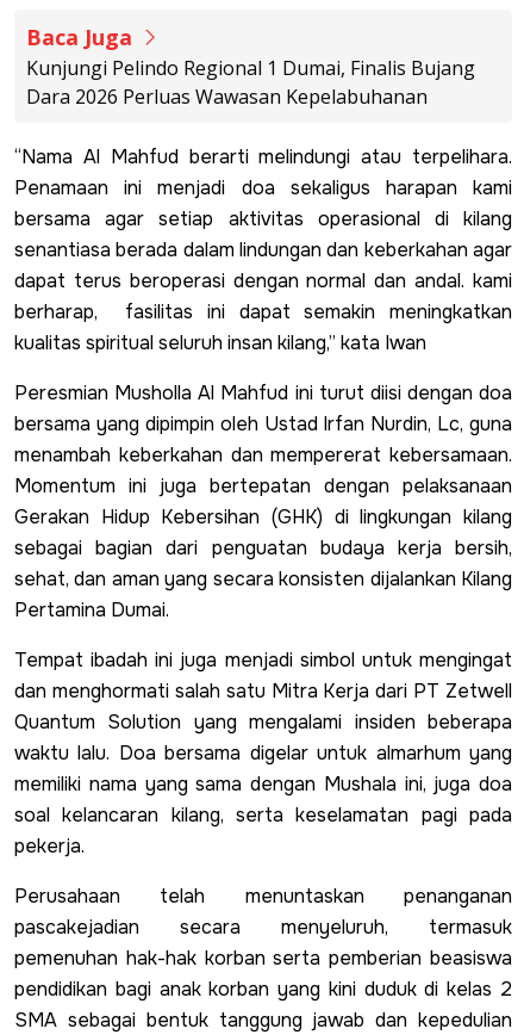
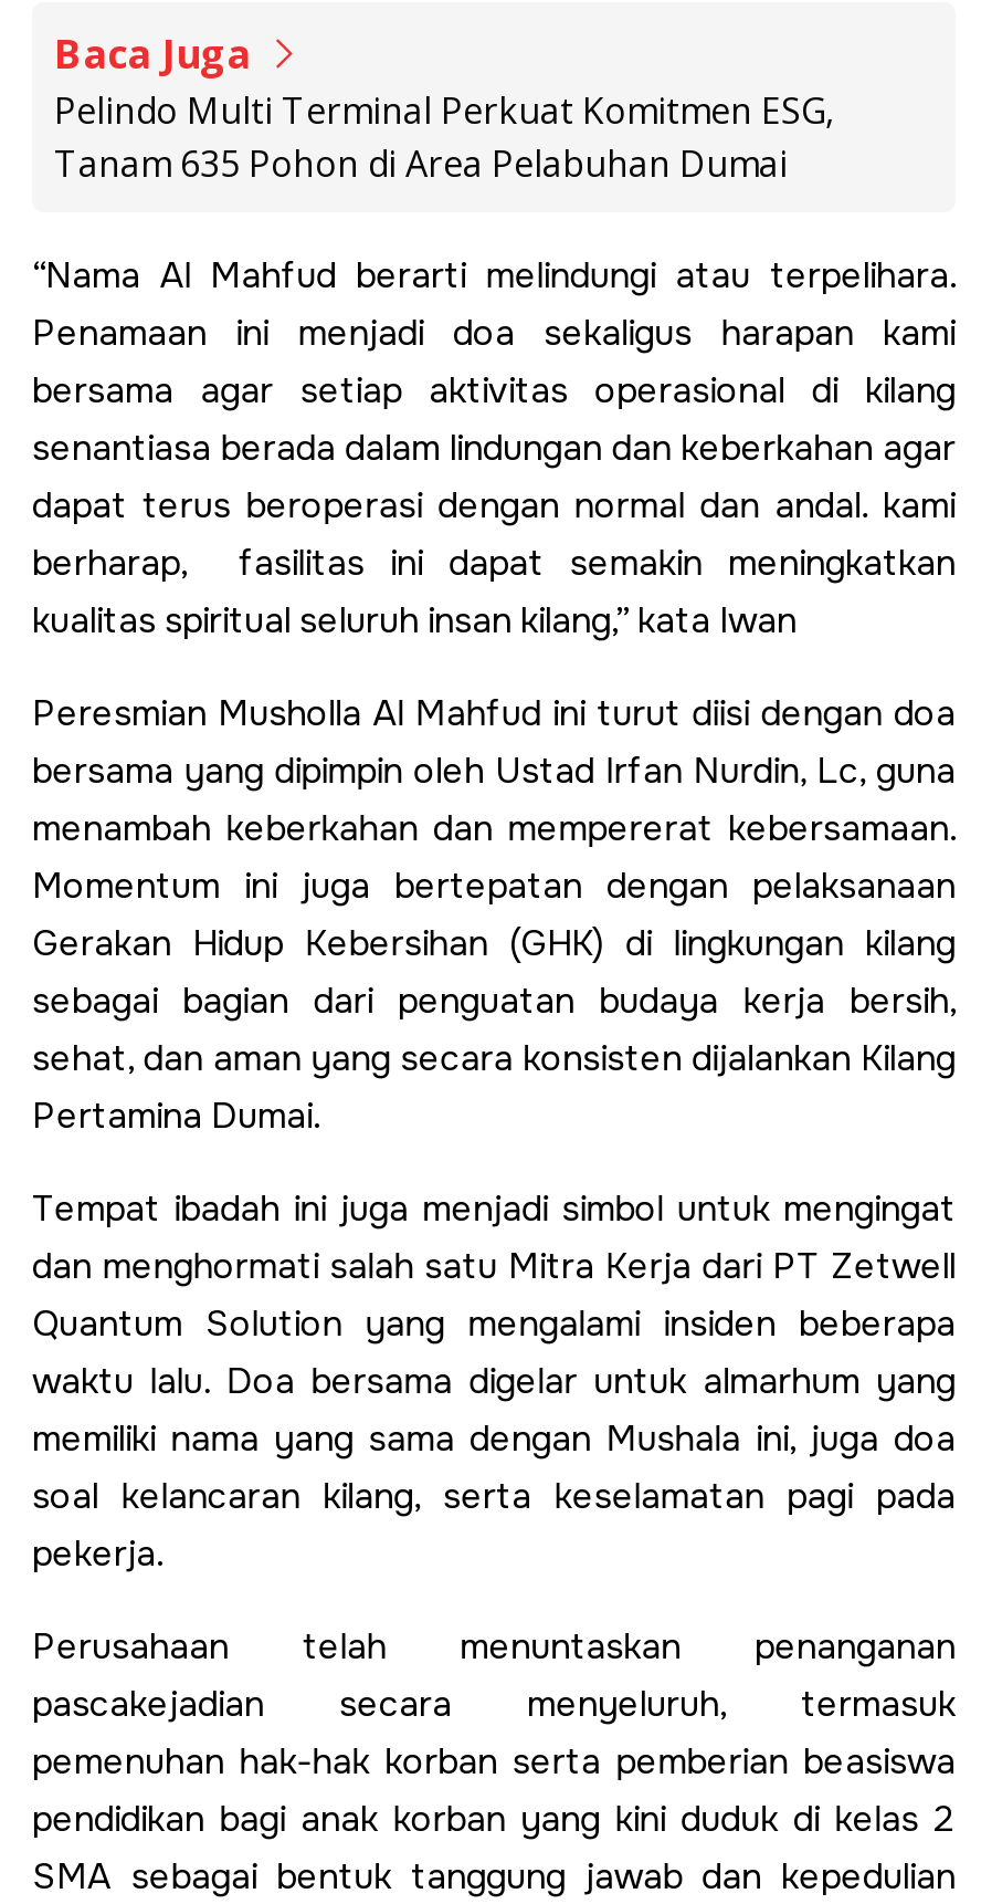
- Kunjungi Pelindo Regional 1 Dumai, Finalis Bujang
- Dara 2026 Perluas Wawasan Kepelabuhanan
+ Pelindo Multi Terminal Perkuat Komitmen ESG,
+ Tanam 635 Pohon di Area Pelabuhan Dumai
